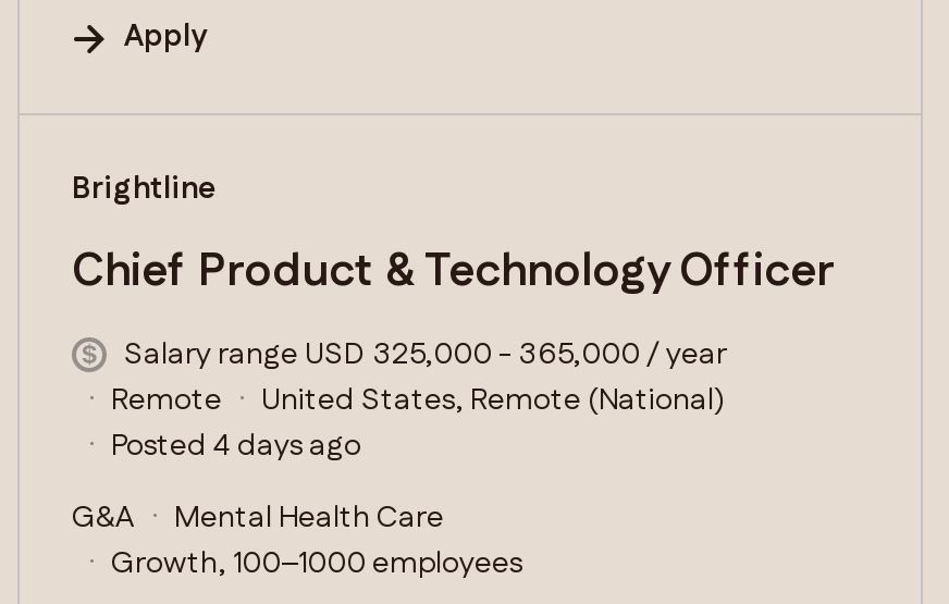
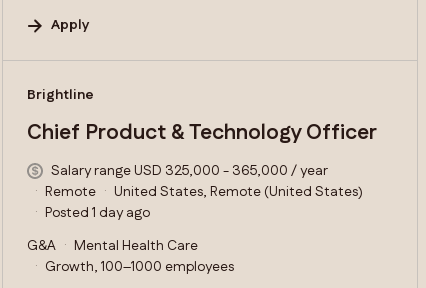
- United States, Remote (National)
- Posted 4 days ago
+ United States, Remote (United States)
+ Posted 1 day ago
